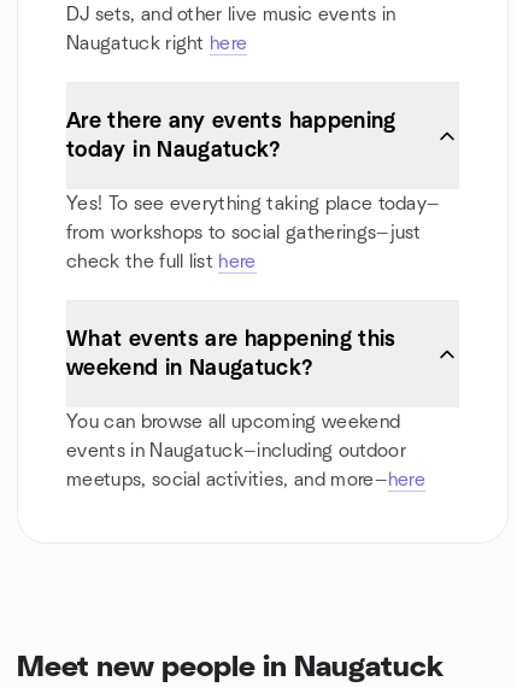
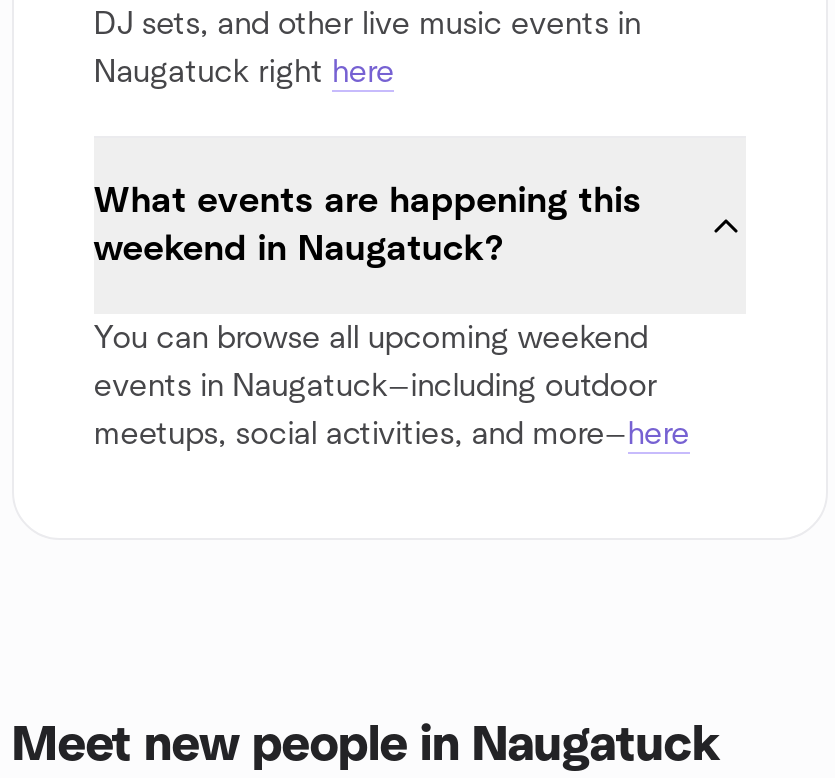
- Are there any events happening
- today in Naugatuck?
- Yes! To see everything taking place today—
- from workshops to social gatherings—just
- check the full list here
